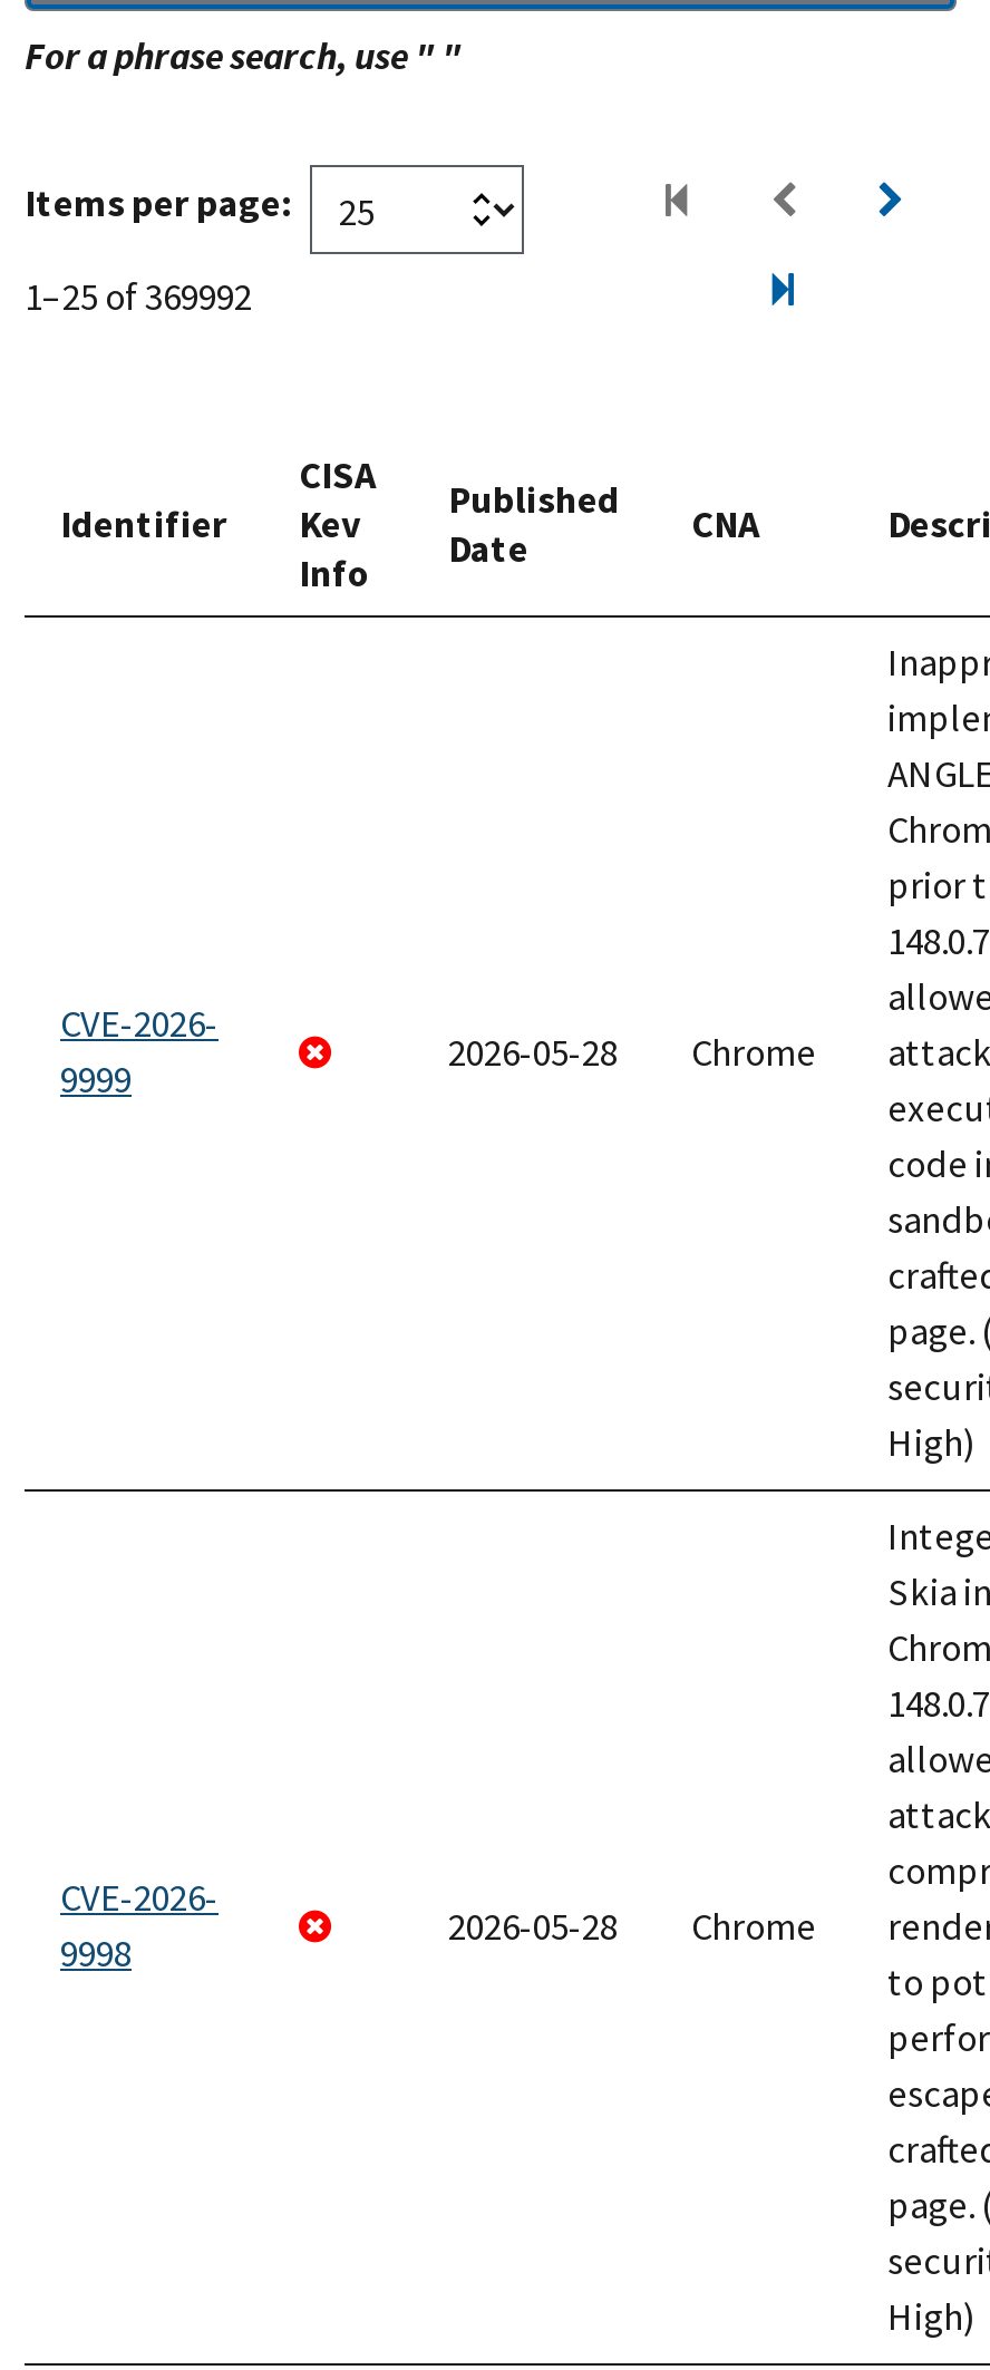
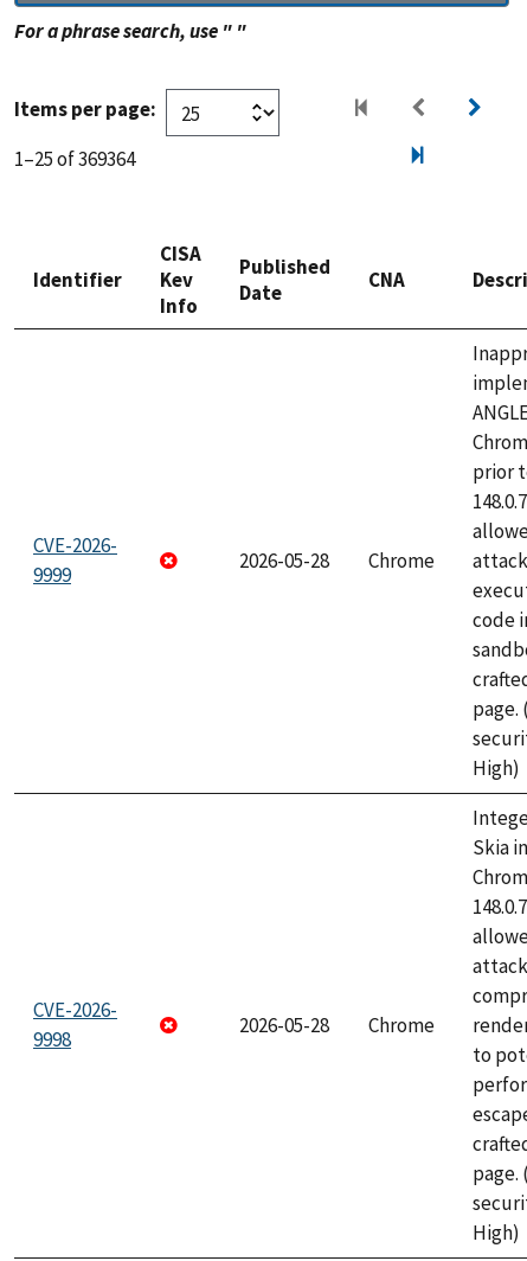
- 1–25 of 369992
+ 1–25 of 369364
